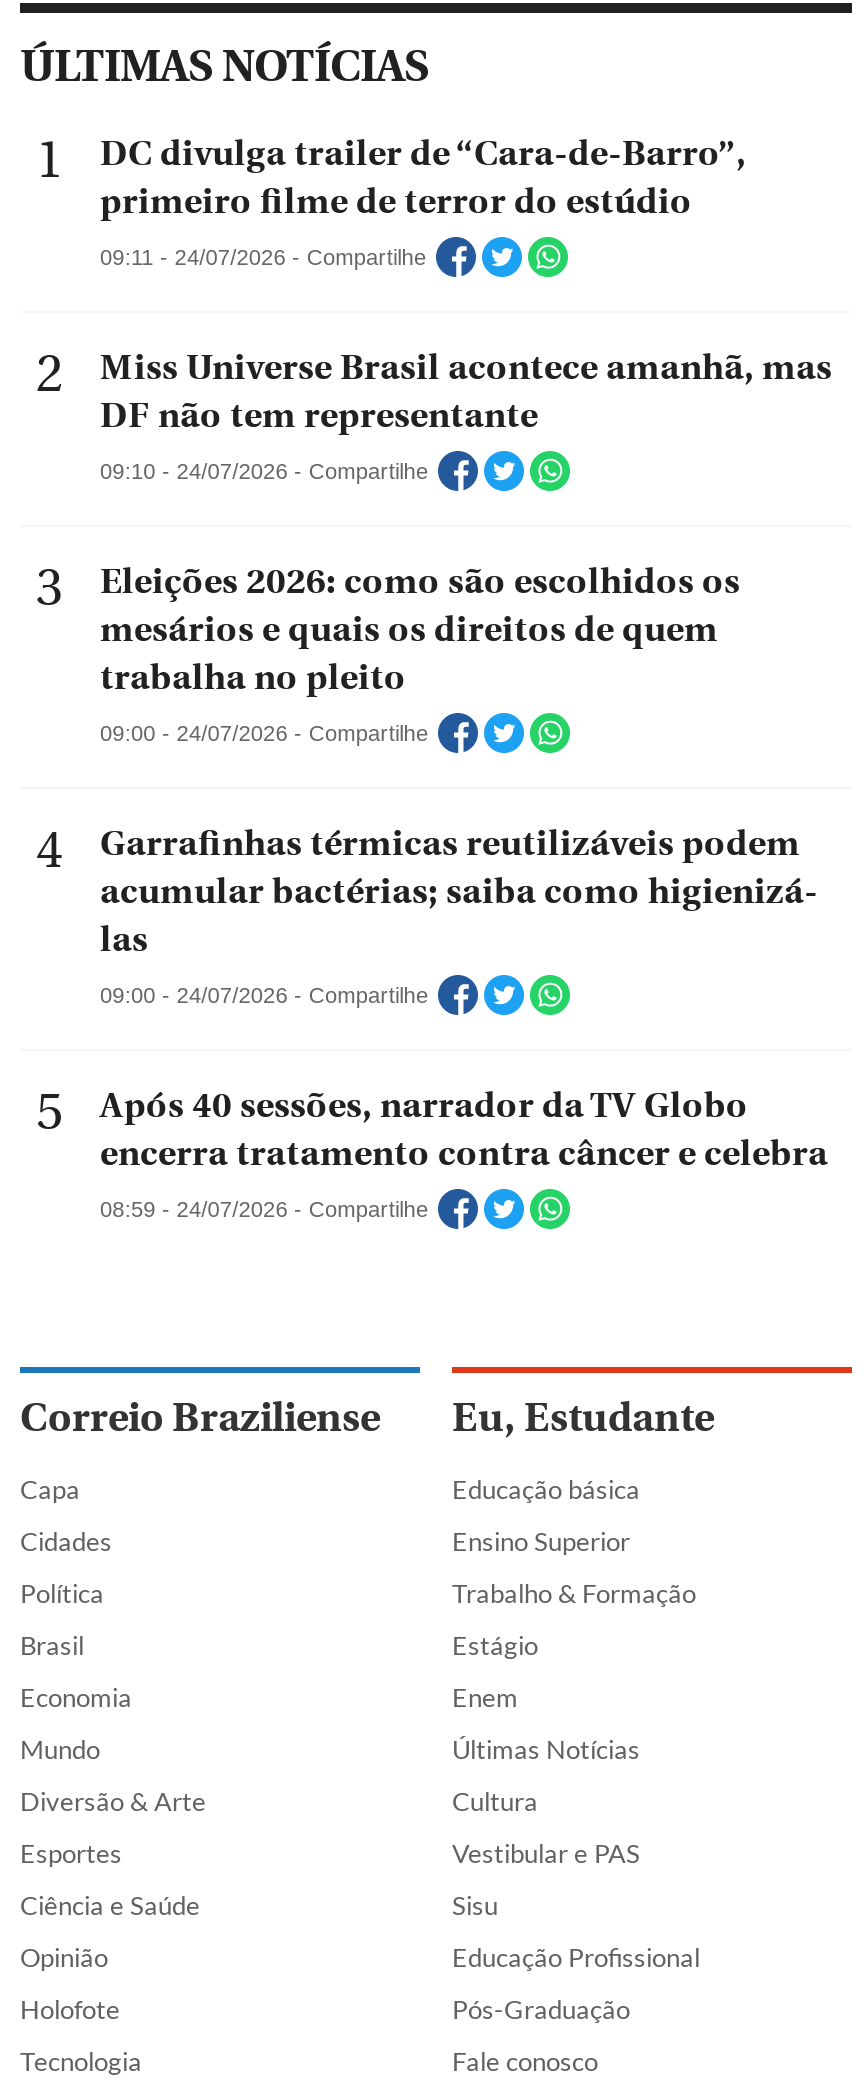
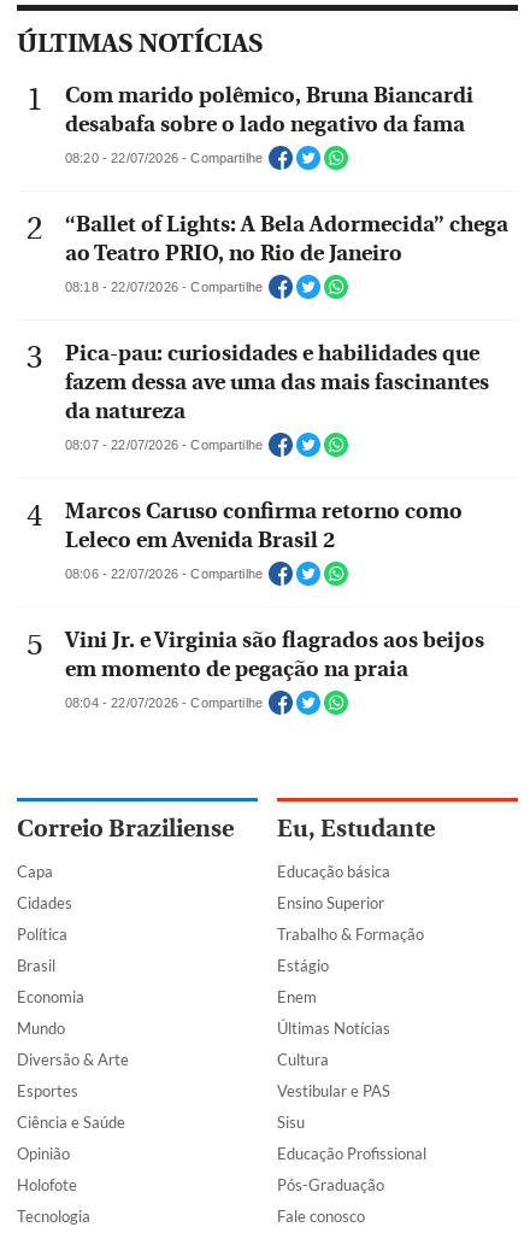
- DC divulga trailer de “Cara-de-Barro”,
- primeiro filme de terror do estúdio
+ Com marido polêmico, Bruna Biancardi
+ desabafa sobre o lado negativo da fama

- 09:11 - 24/07/2026 - Compartilhe
+ 08:20 - 22/07/2026 - Compartilhe

- Miss Universe Brasil acontece amanhã, mas
- DF não tem representante
+ “Ballet of Lights: A Bela Adormecida” chega
+ ao Teatro PRIO, no Rio de Janeiro

- 09:10 - 24/07/2026 - Compartilhe
+ 08:18 - 22/07/2026 - Compartilhe

- Eleições 2026: como são escolhidos os
- mesários e quais os direitos de quem
- trabalha no pleito
+ Pica-pau: curiosidades e habilidades que
+ fazem dessa ave uma das mais fascinantes
+ da natureza

- 09:00 - 24/07/2026 - Compartilhe
+ 08:07 - 22/07/2026 - Compartilhe

- Garrafinhas térmicas reutilizáveis podem
- acumular bactérias; saiba como higienizá-
- las
+ Marcos Caruso confirma retorno como
+ Leleco em Avenida Brasil 2

- 09:00 - 24/07/2026 - Compartilhe
+ 08:06 - 22/07/2026 - Compartilhe

- Após 40 sessões, narrador da TV Globo
- encerra tratamento contra câncer e celebra
+ Vini Jr. e Virginia são flagrados aos beijos
+ em momento de pegação na praia

- 08:59 - 24/07/2026 - Compartilhe
+ 08:04 - 22/07/2026 - Compartilhe
